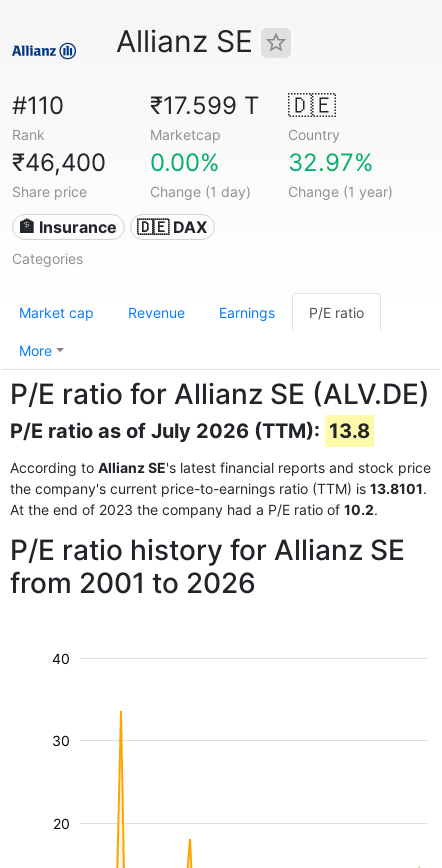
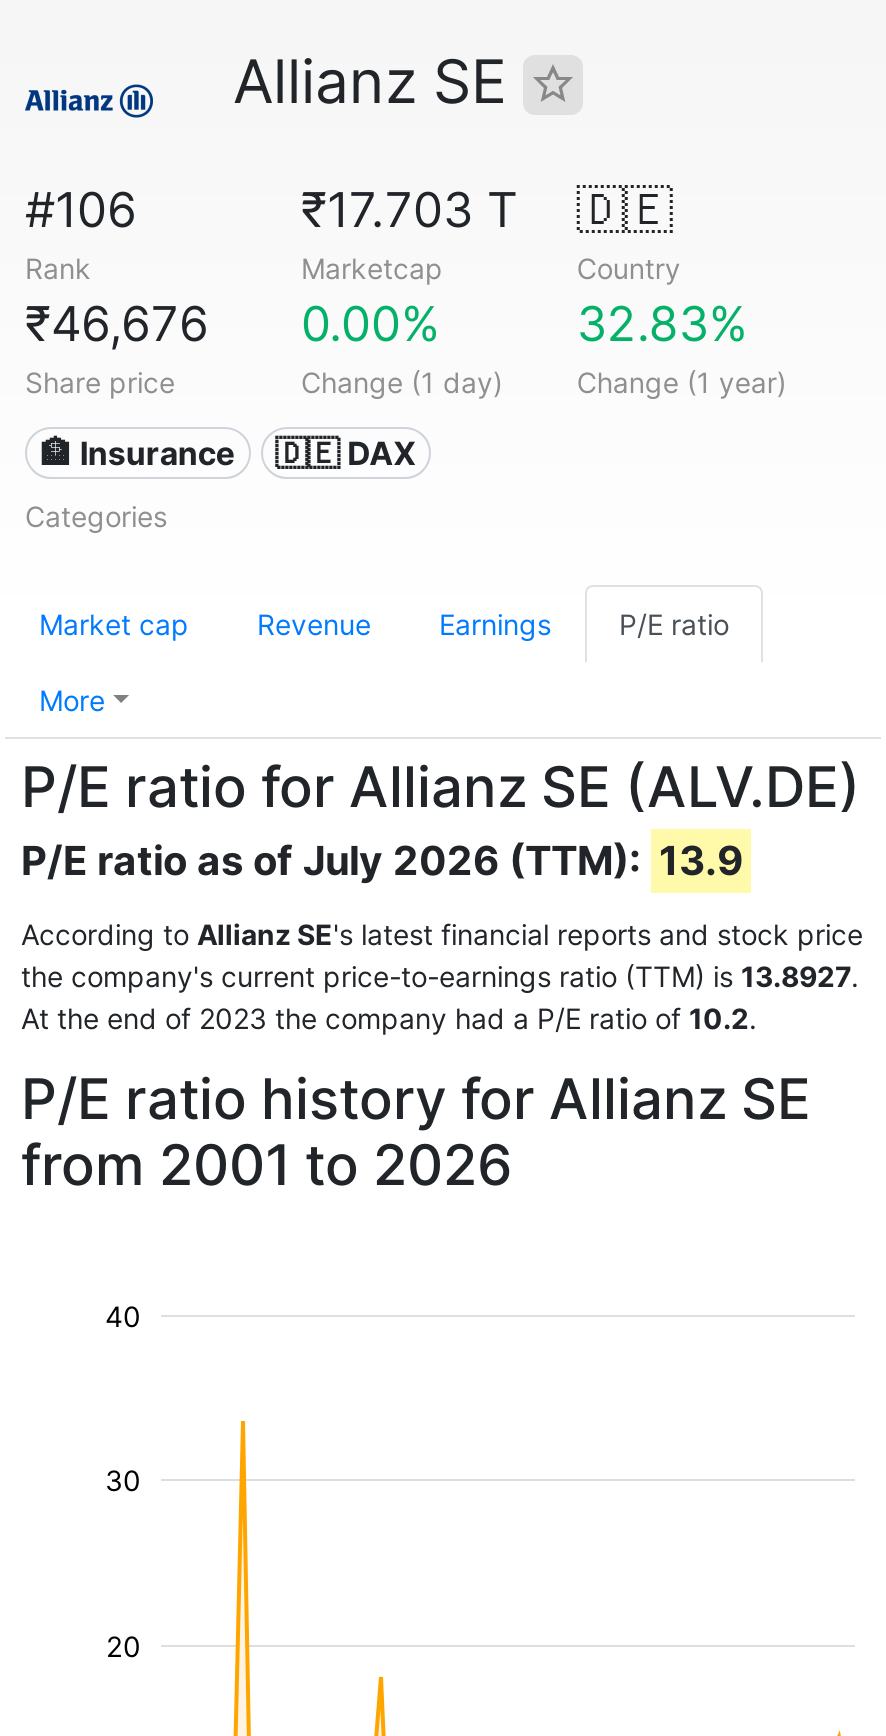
- #110
+ #106

- ₹17.599 T
+ ₹17.703 T

- ₹46,400 0.00%
+ ₹46,676 0.00%

- 32.97%
+ 32.83%

- P/E ratio as of July 2026 (TTM): 13.8
+ P/E ratio as of July 2026 (TTM): 13.9

- the company's current price-to-earnings ratio (TTM) is 13.8101.
+ the company's current price-to-earnings ratio (TTM) is 13.8927.
